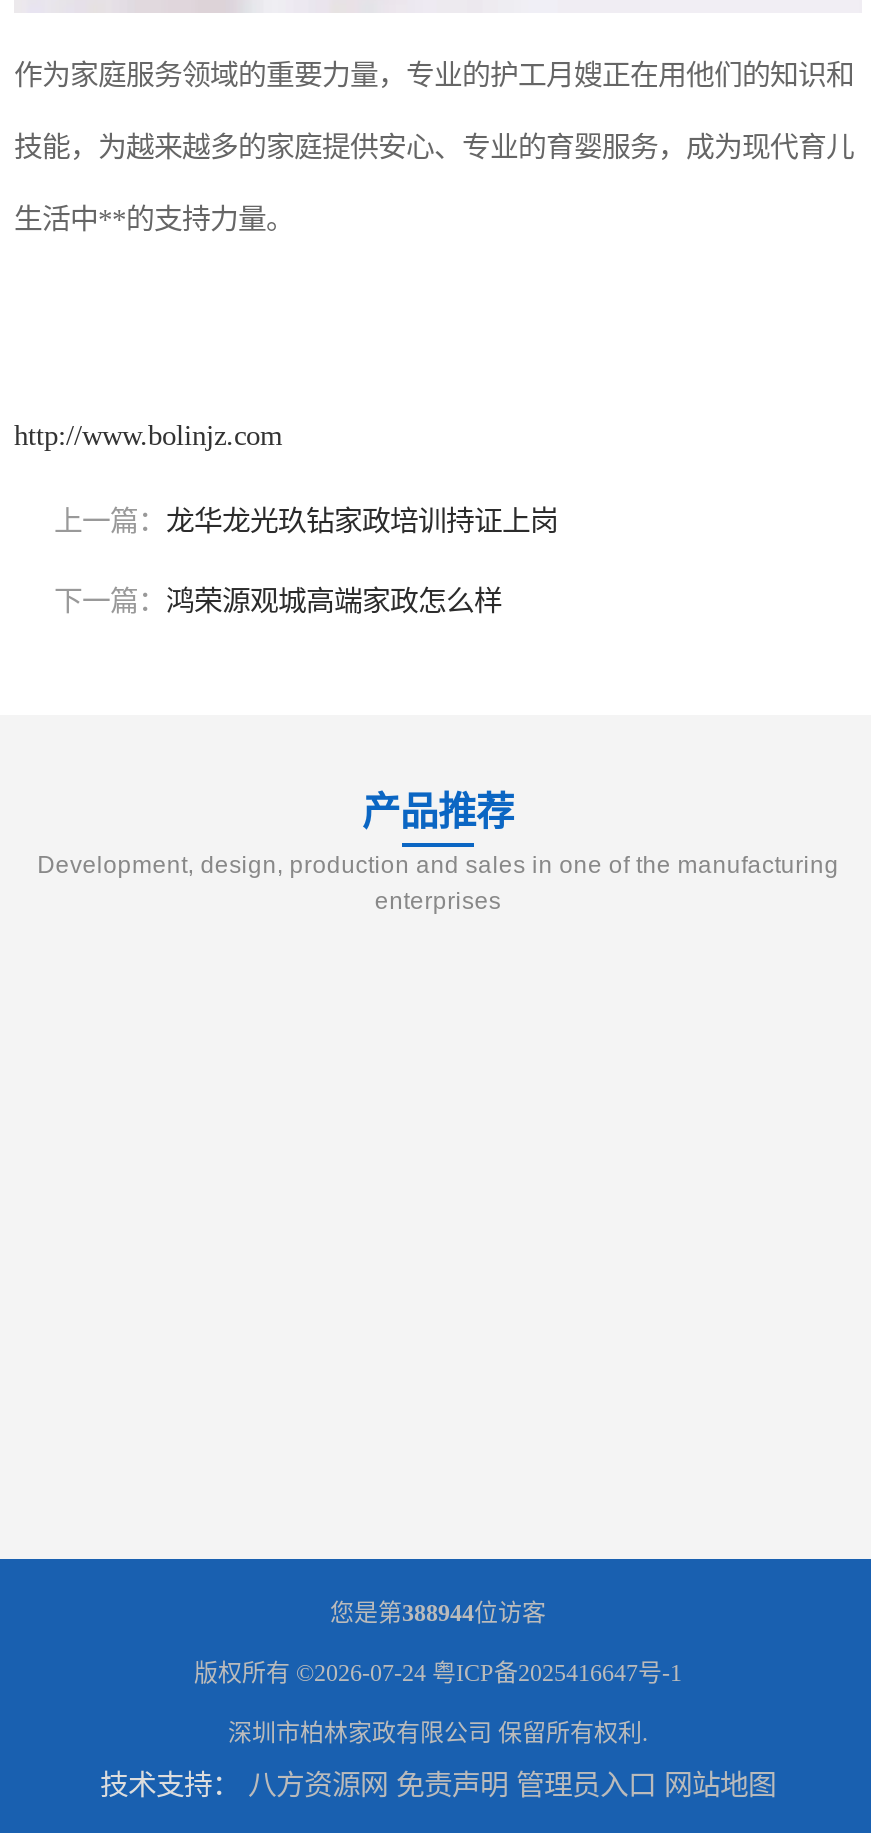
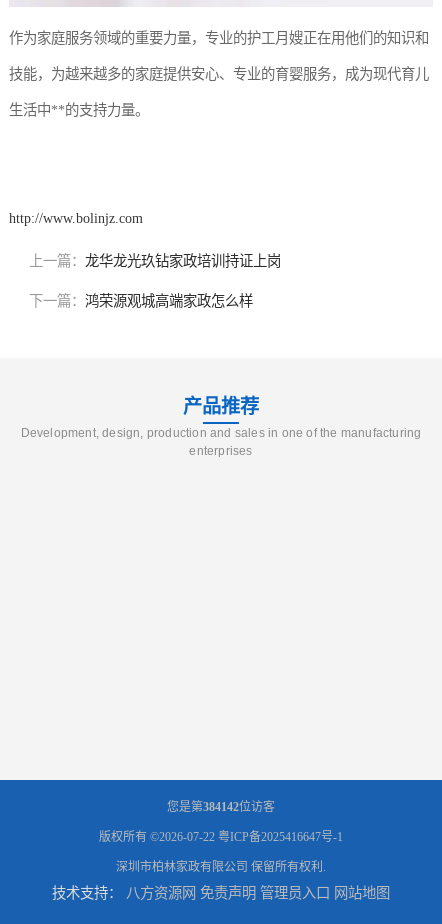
- 您是第388944位访客
+ 您是第384142位访客

- 版权所有 ©2026-07-24粤ICP备2025416647号-1
+ 版权所有 ©2026-07-22粤ICP备2025416647号-1
